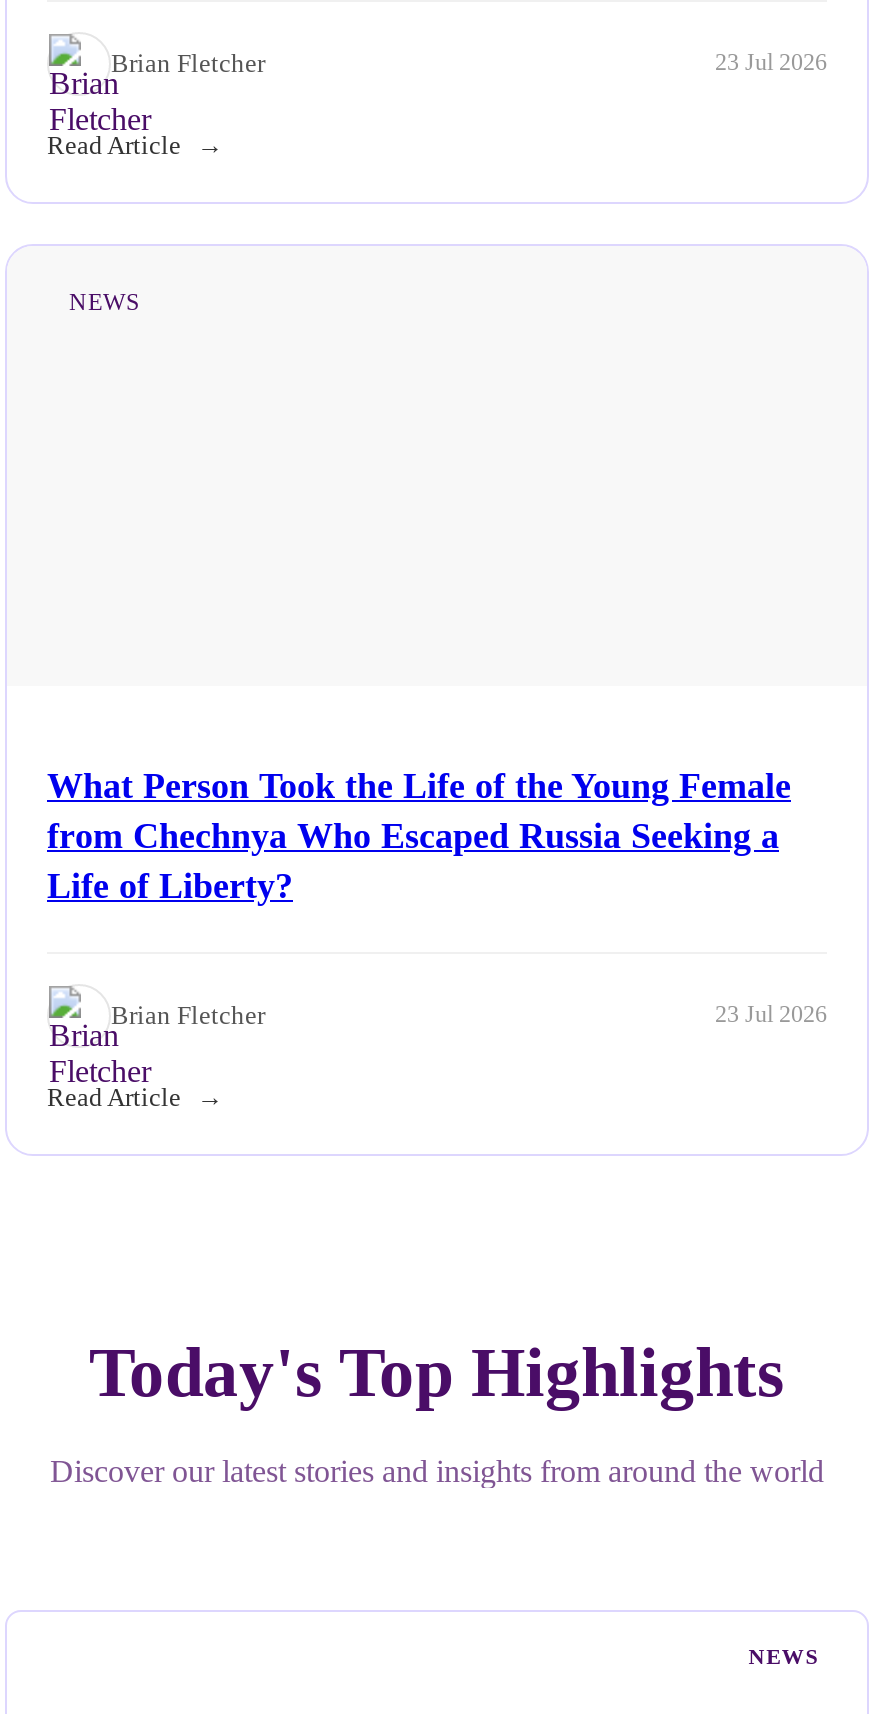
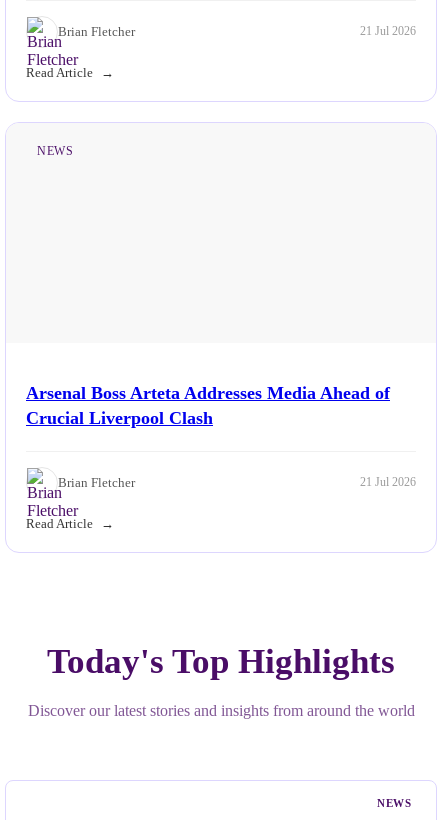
- 23 Jul 2026
+ 21 Jul 2026

- What Person Took the Life of the Young Female
- from Chechnya Who Escaped Russia Seeking a
- Life of Liberty?
+ Arsenal Boss Arteta Addresses Media Ahead of
+ Crucial Liverpool Clash

- 23 Jul 2026
+ 21 Jul 2026
